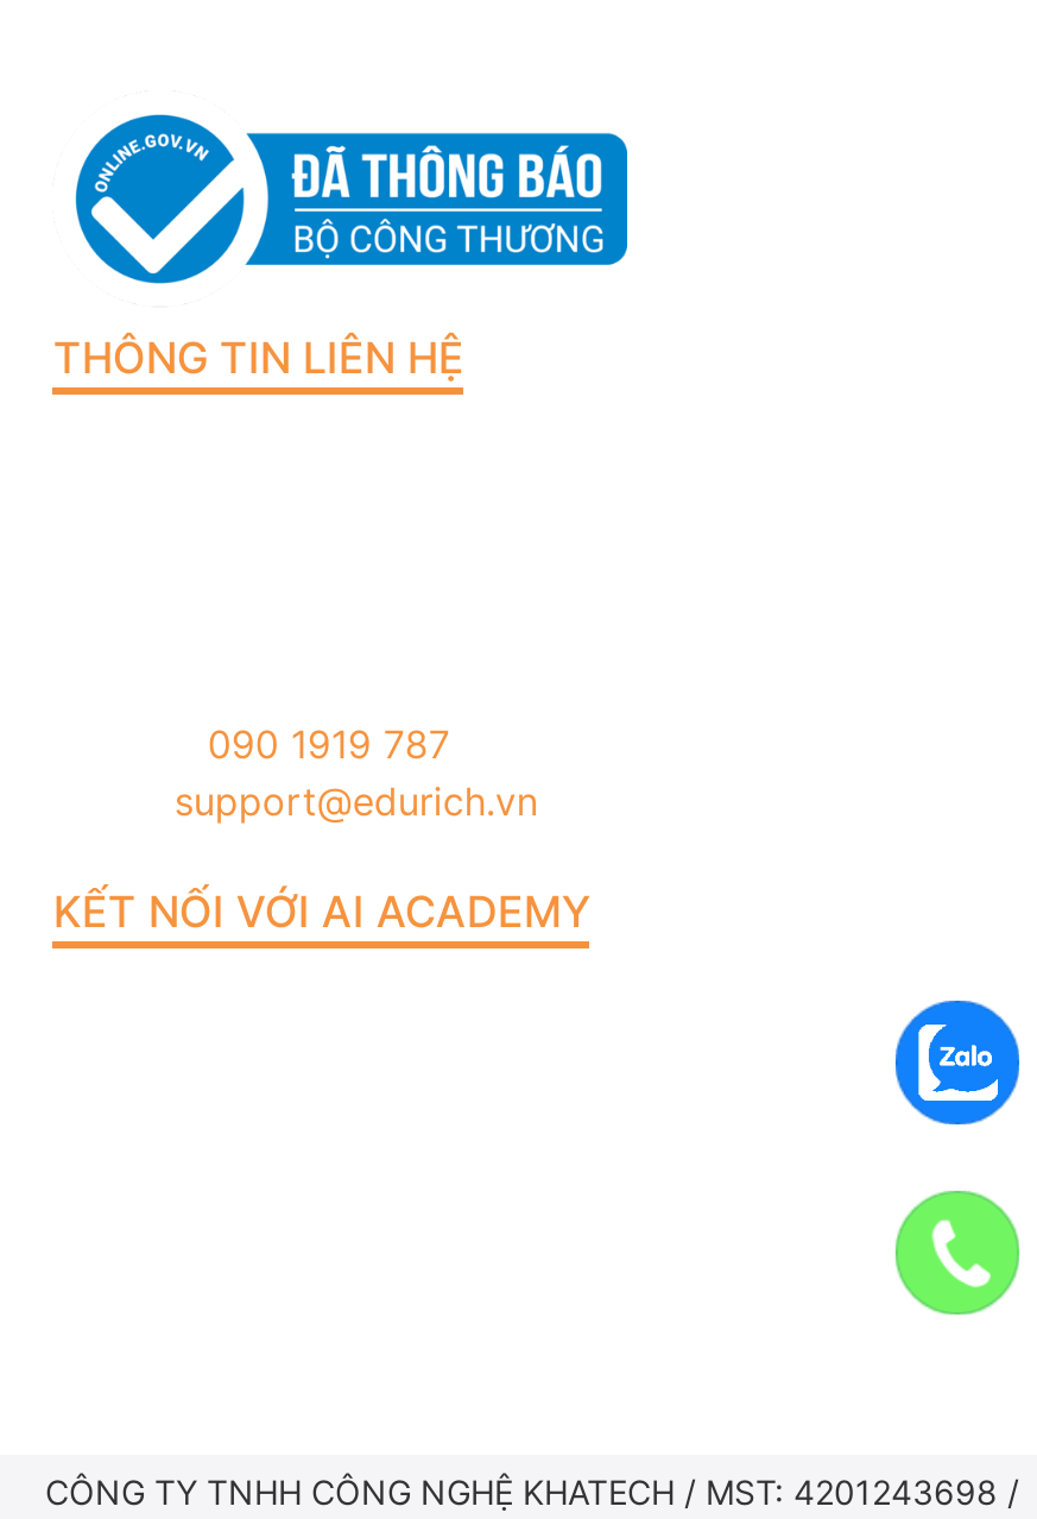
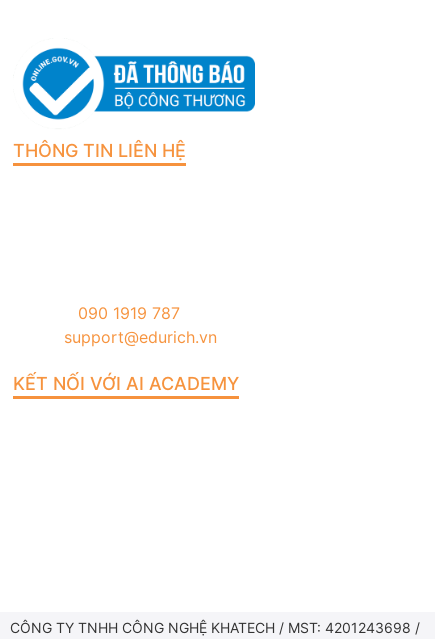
- [image]

- [image]
